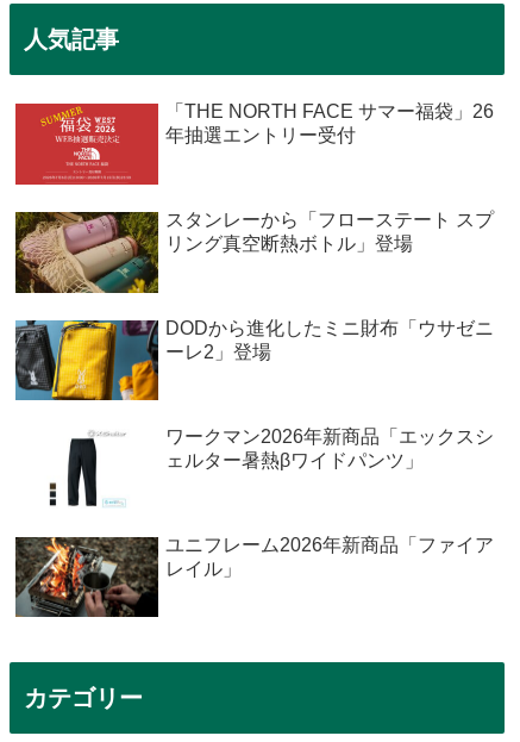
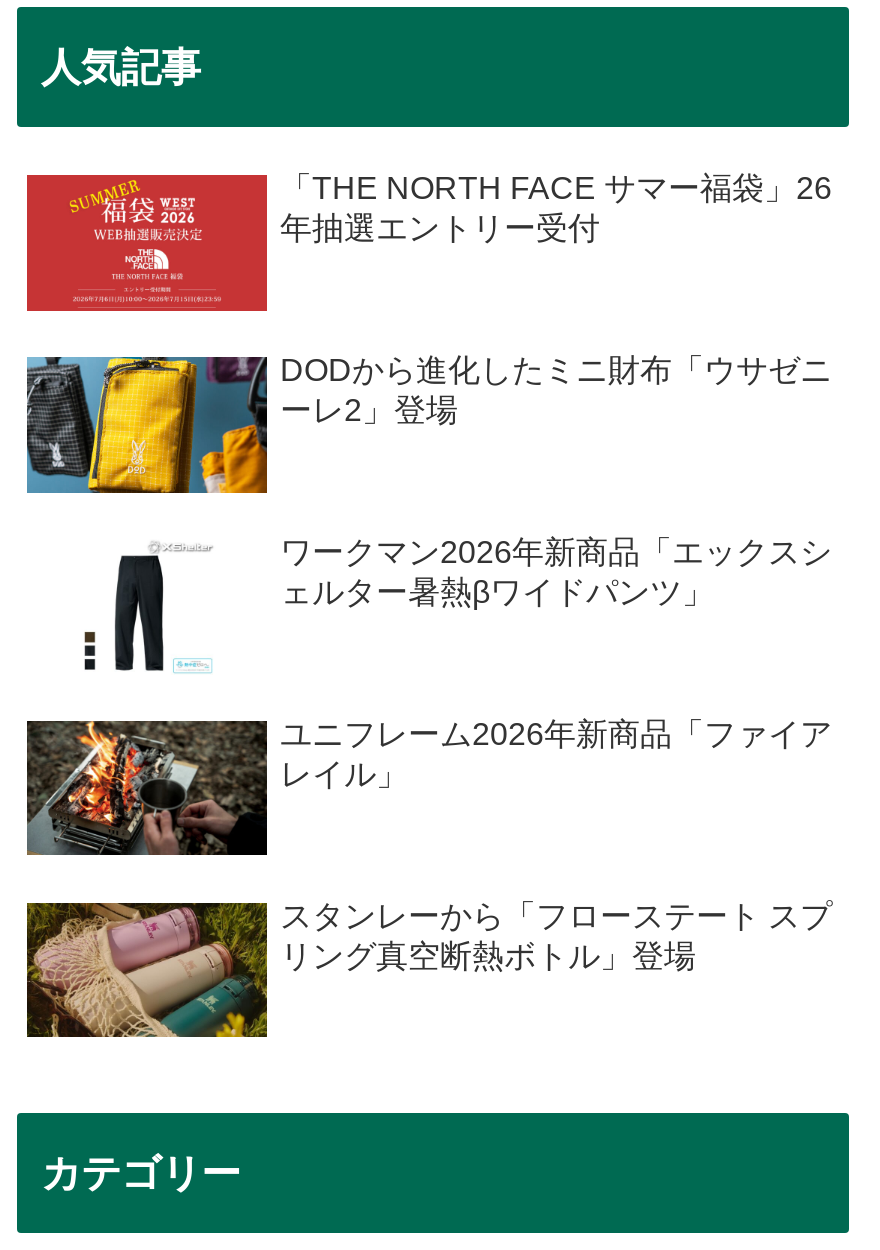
moved down: [image] | スタンレーから「フローステート スプ | リング真空断熱ボトル」登場

moved up: [image] | DODから進化したミニ財布「ウサゼニ | ーレ2」登場 | ワークマン2026年新商品「エックスシ | ェルター暑熱βワイドパンツ」 | ユニフレーム2026年新商品「ファイア | レイル」
